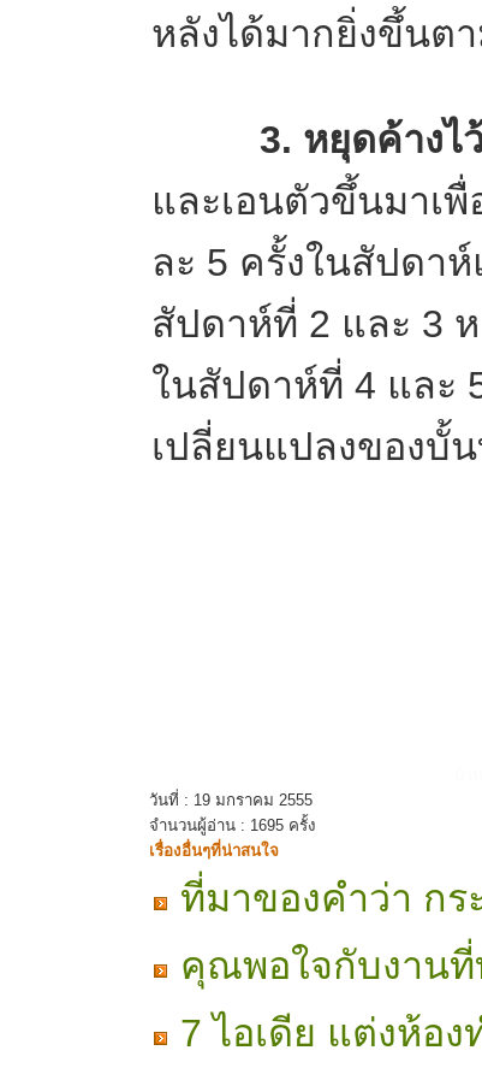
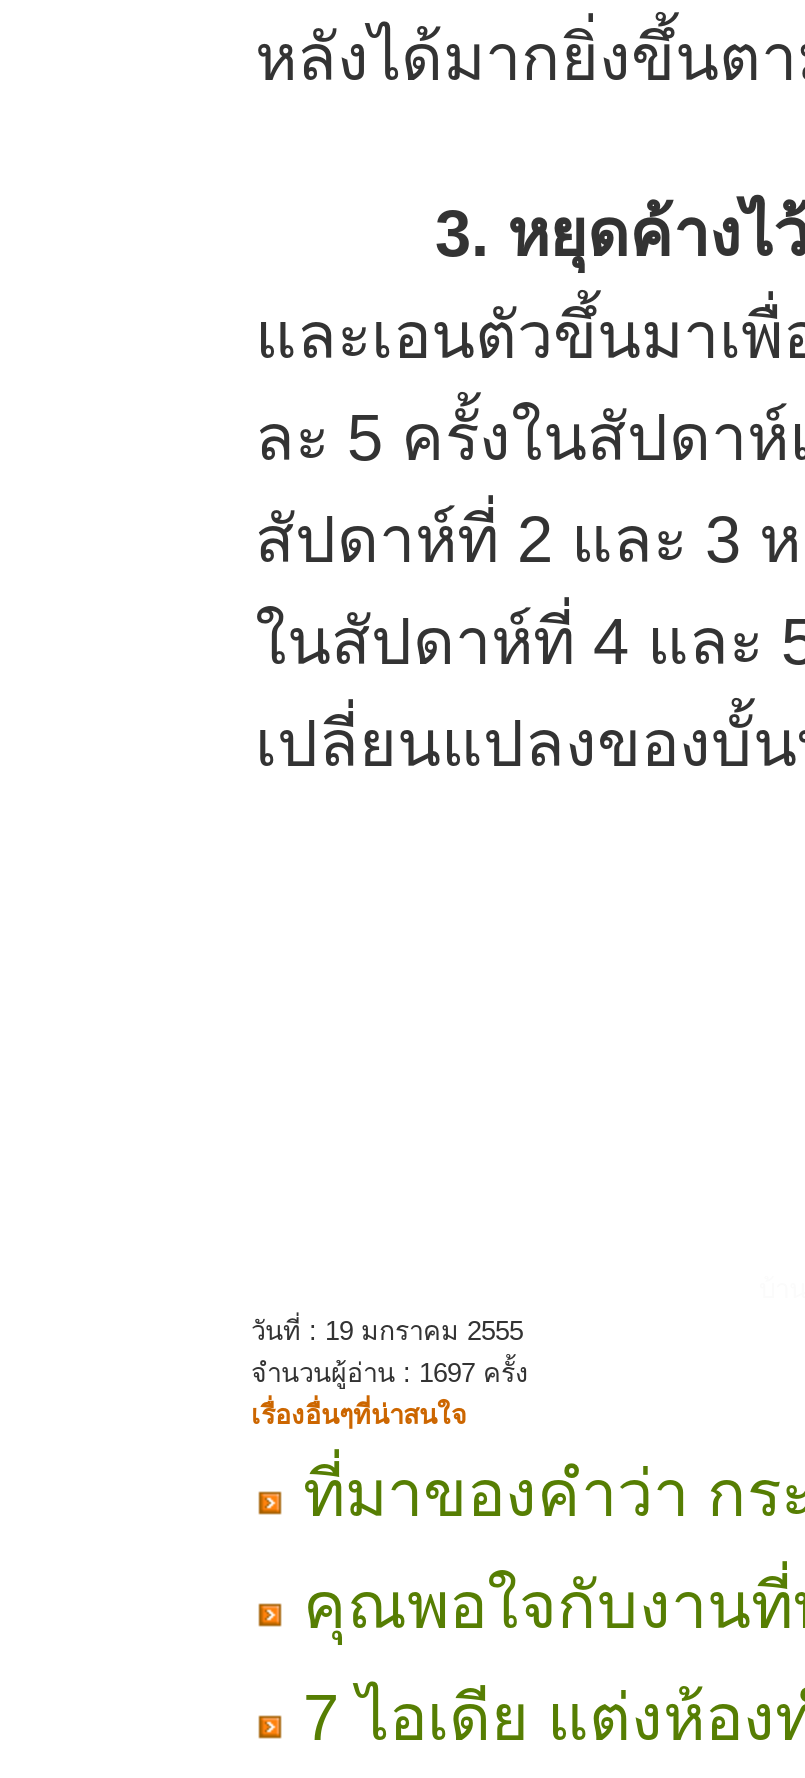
- จำนวนผู้อ่าน : 1695 ครั้ง
+ จำนวนผู้อ่าน : 1697 ครั้ง
